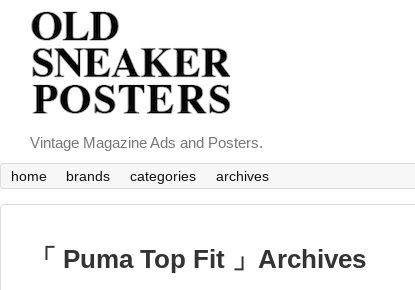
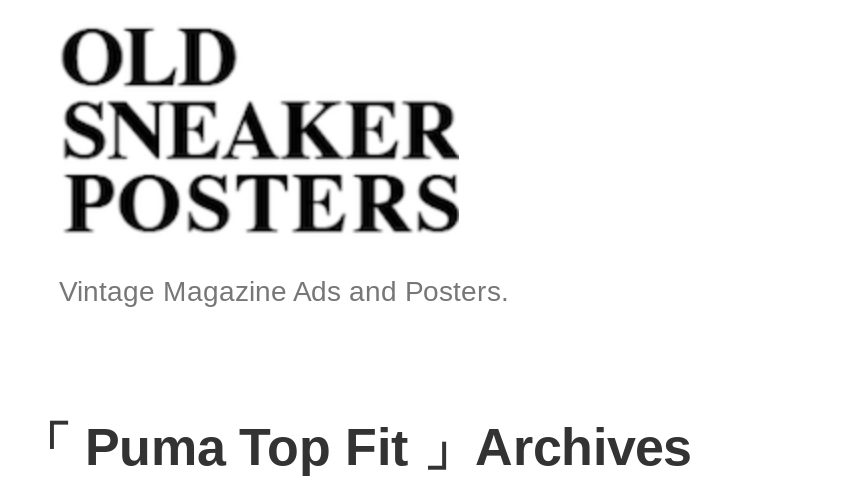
- home
- brands
- categories
- archives
